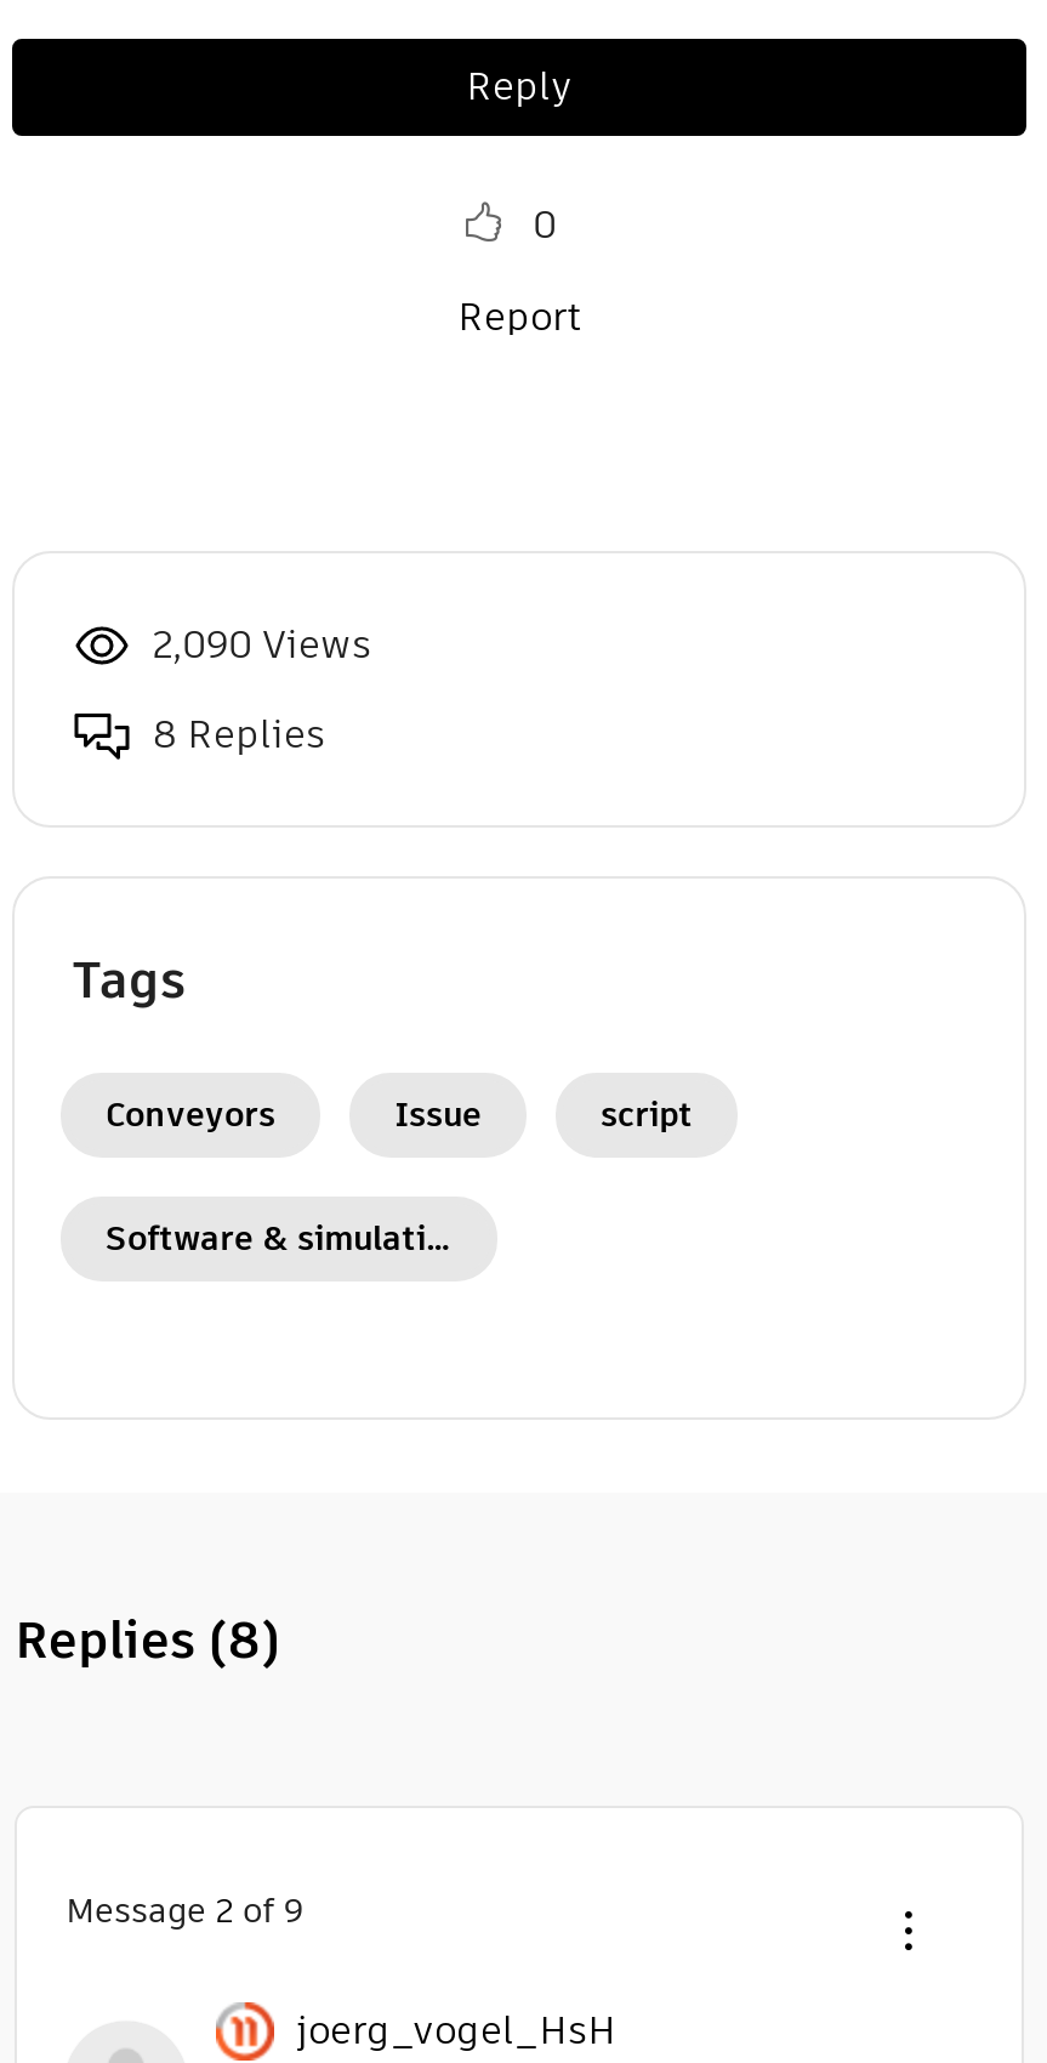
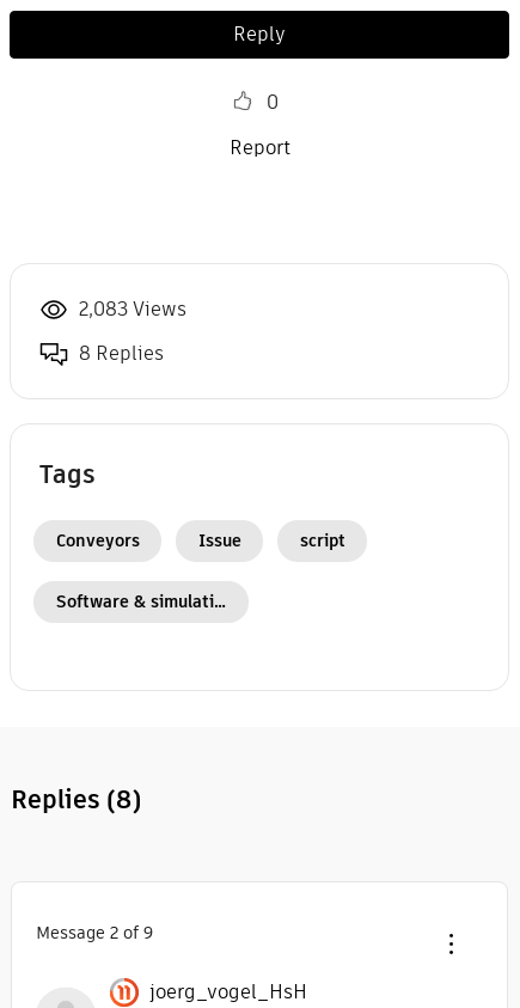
- 2,090 Views
+ 2,083 Views
